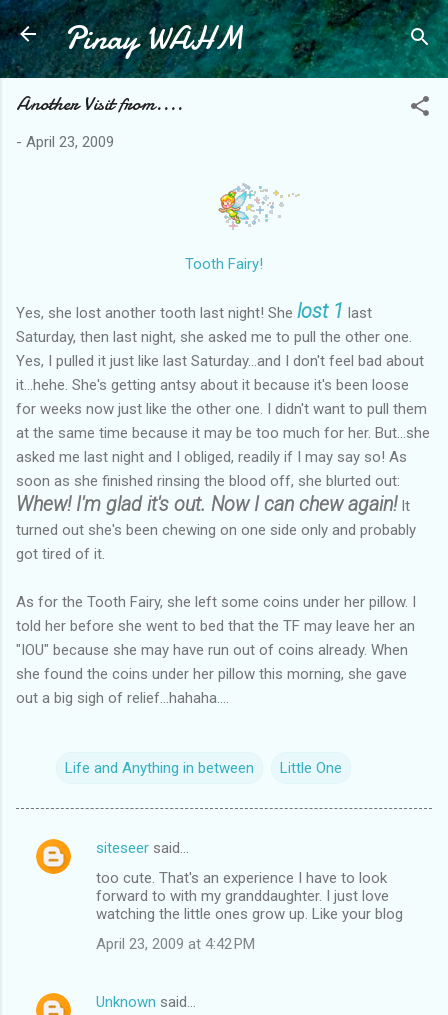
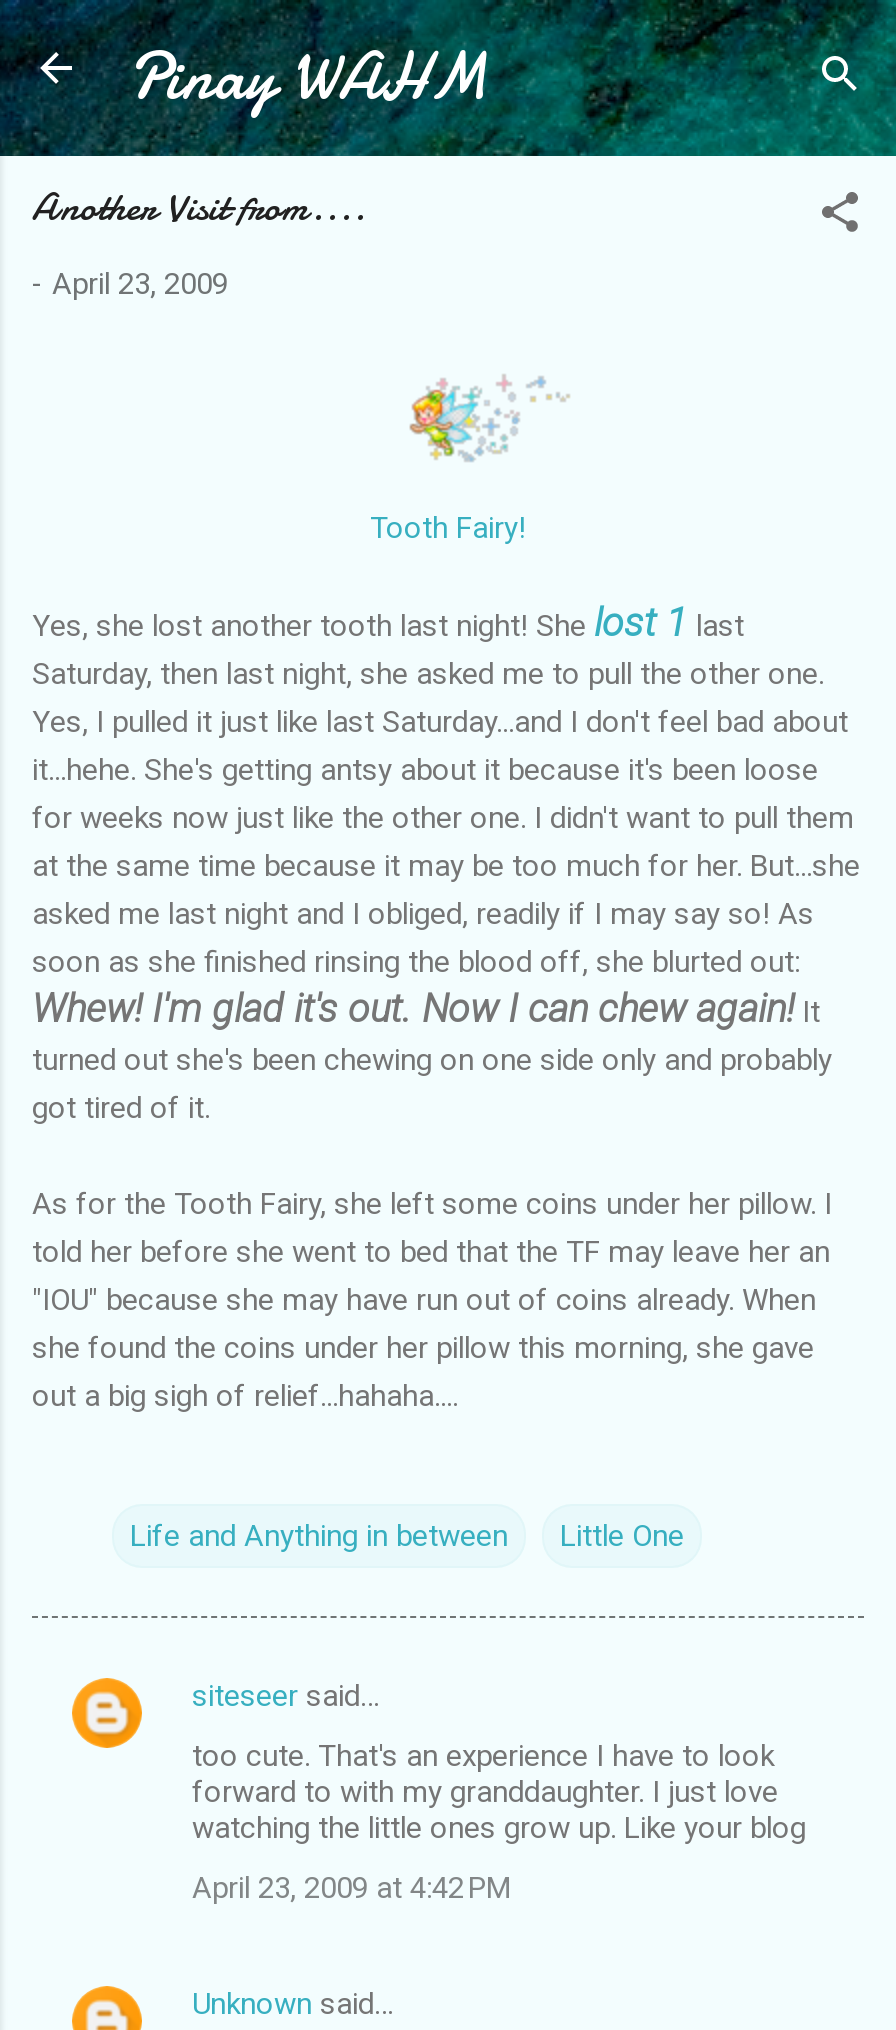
- [image]
+ [image]
